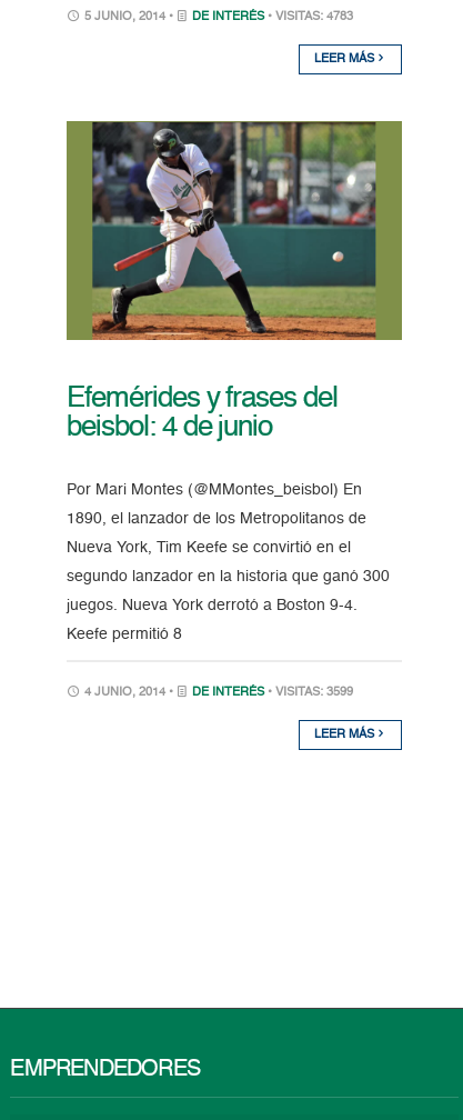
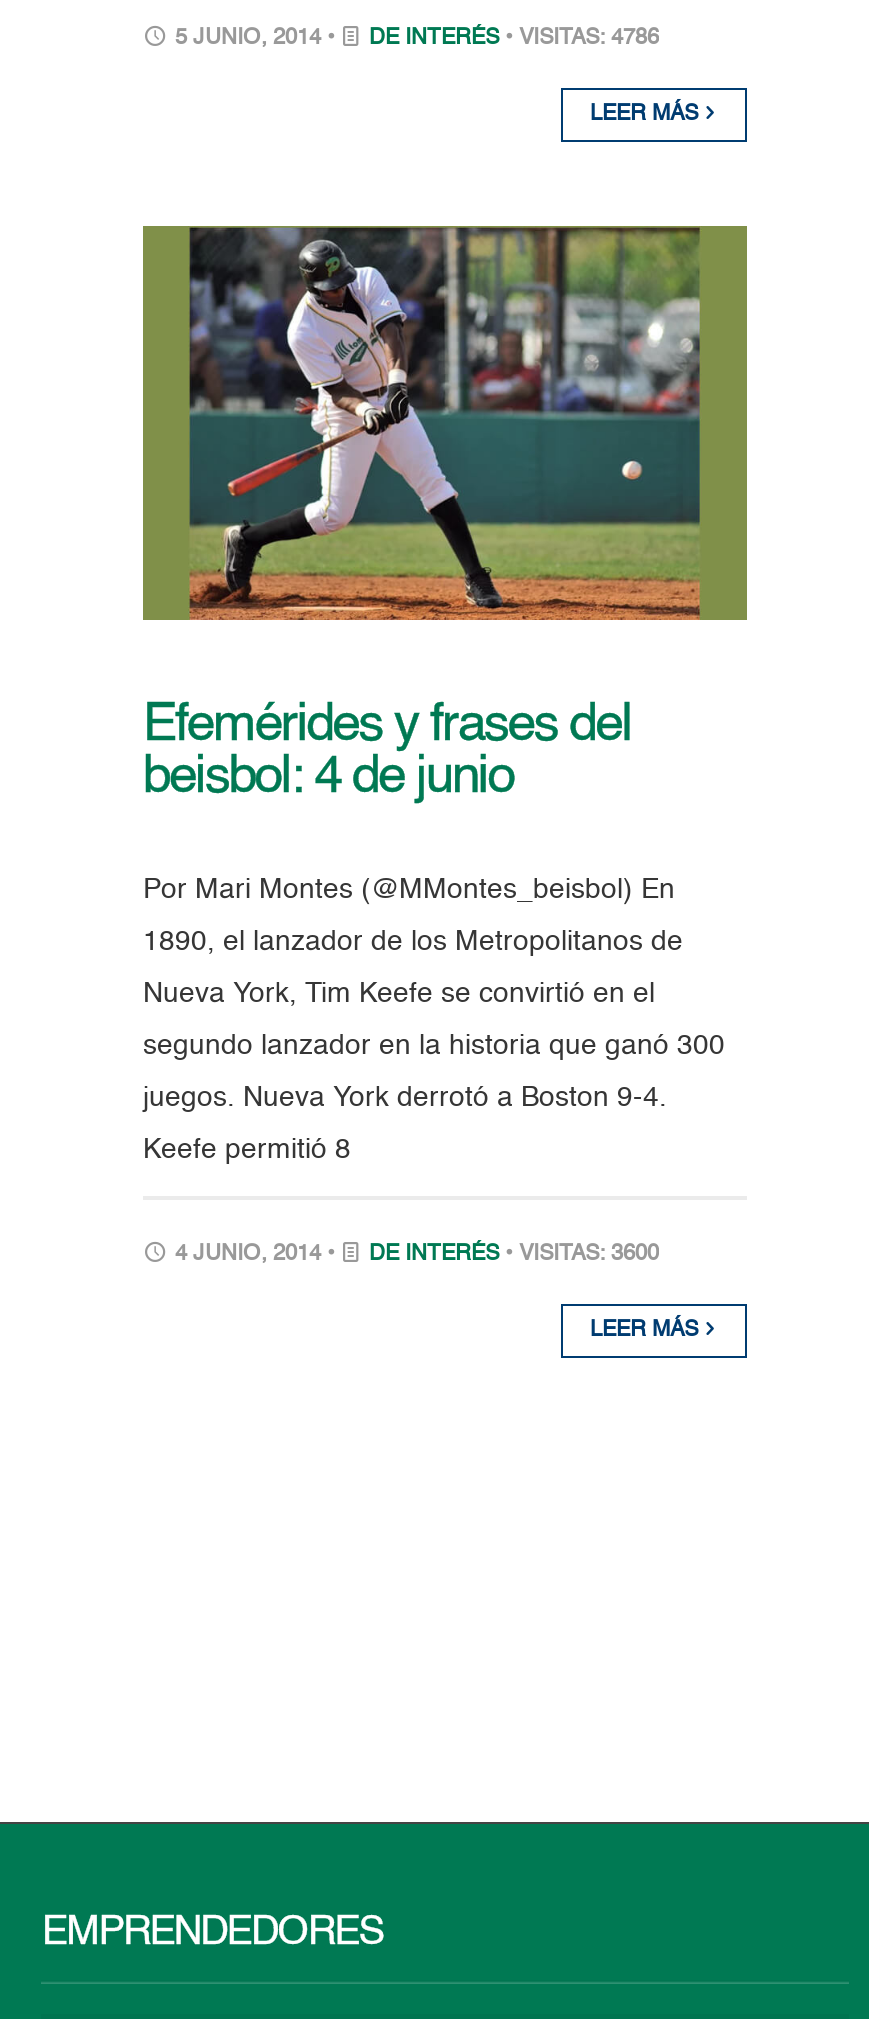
- DE INTERÉS • VISITAS: 4783
+ DE INTERÉS • VISITAS: 4786

- DE INTERÉS • VISITAS: 3599
+ DE INTERÉS • VISITAS: 3600
